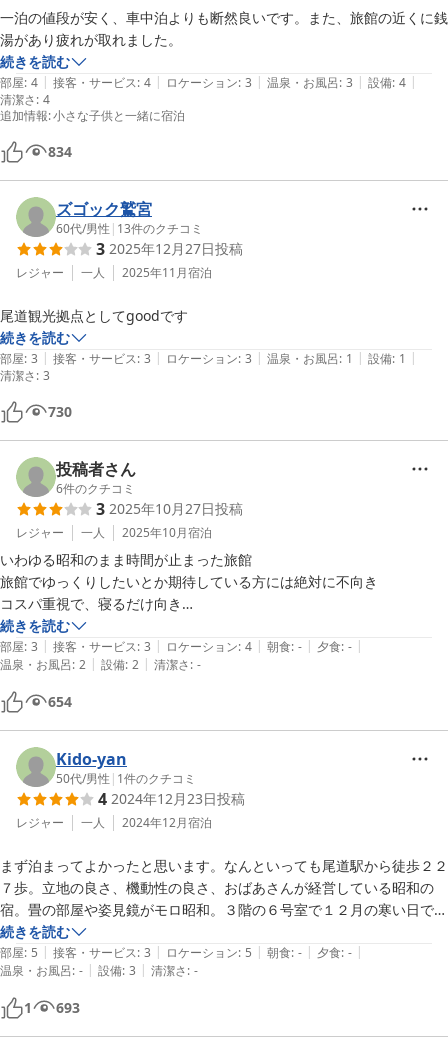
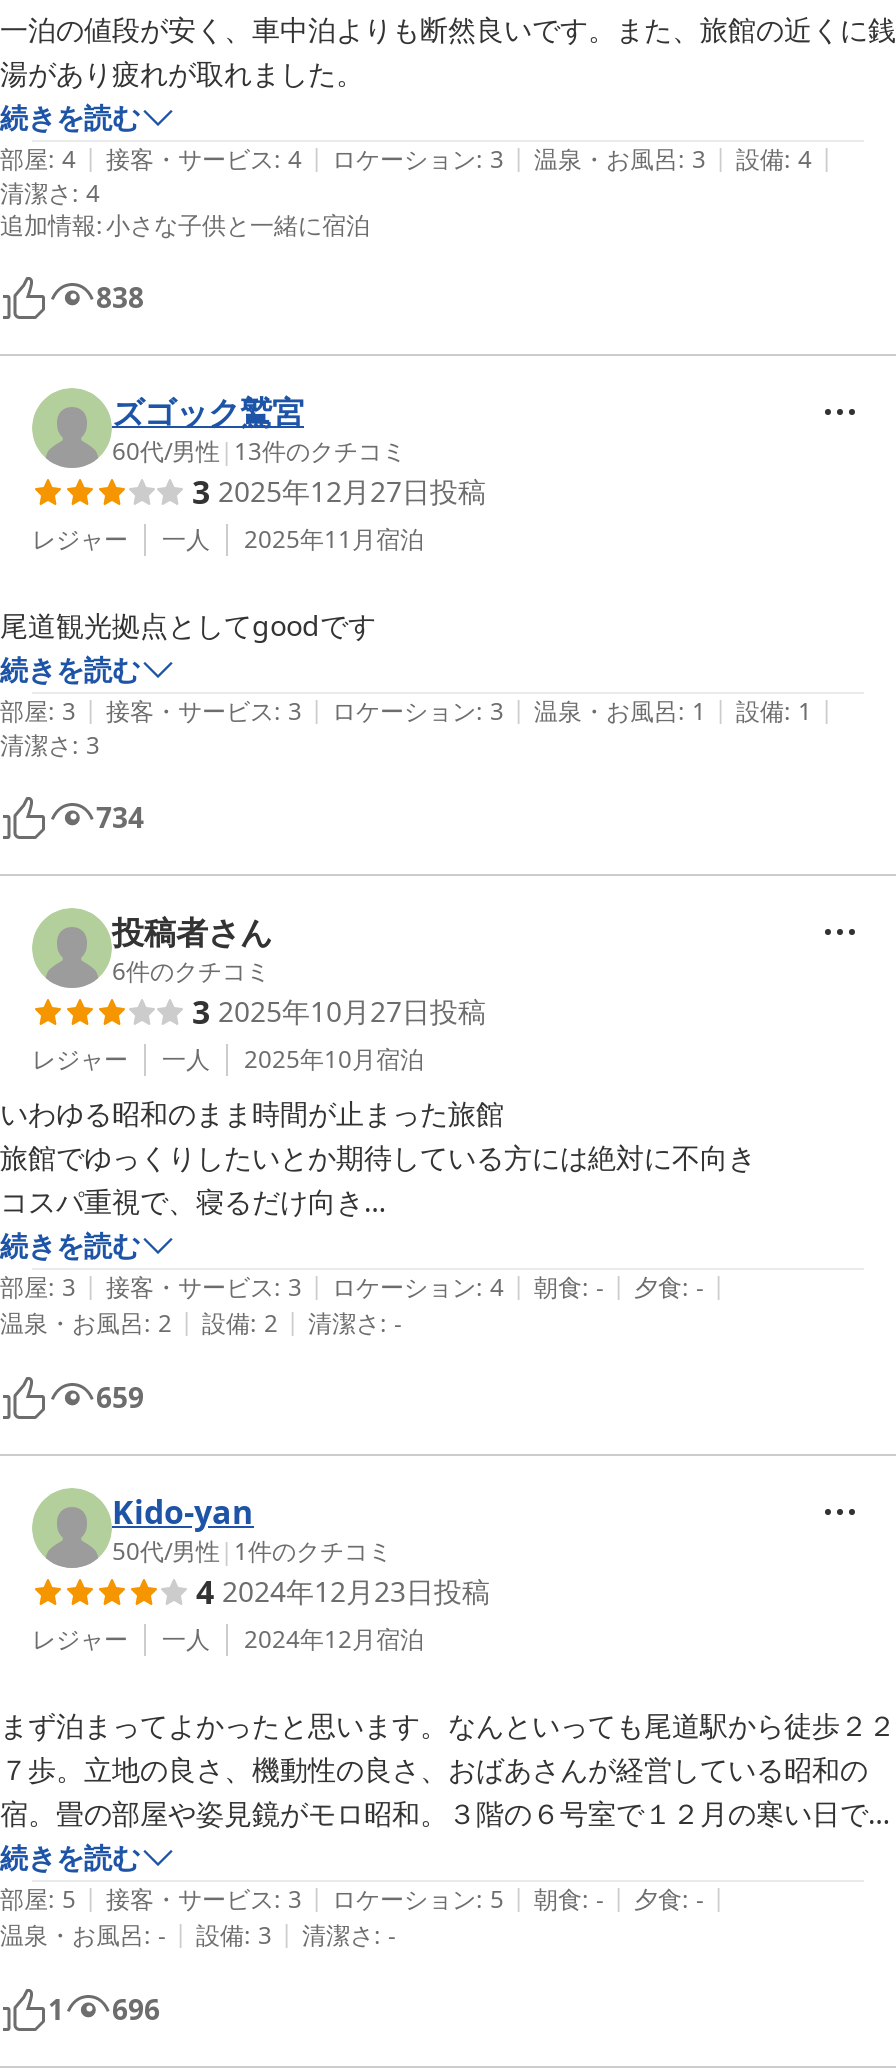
- 834
+ 838

- 730
+ 734

- 654
+ 659

- 1 693
+ 1 696
